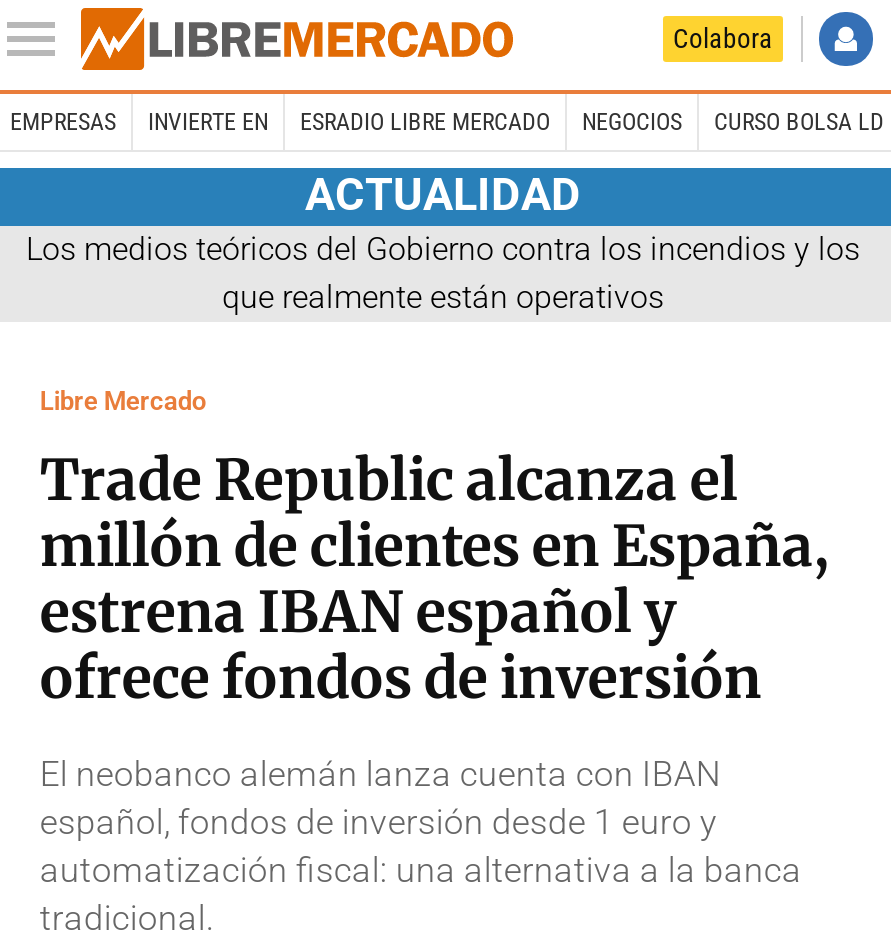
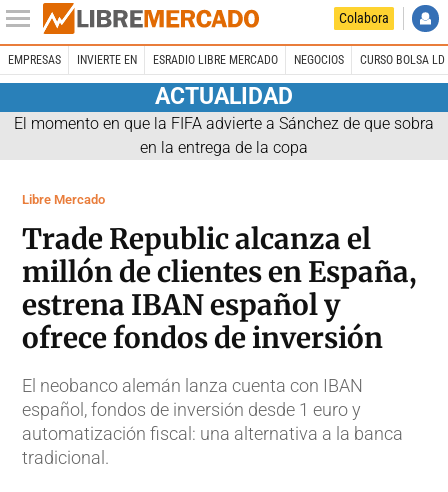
- Los medios teóricos del Gobierno contra los incendios y los
- que realmente están operativos
+ El momento en que la FIFA advierte a Sánchez de que sobra
+ en la entrega de la copa
